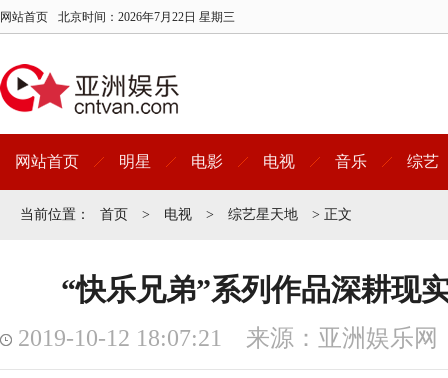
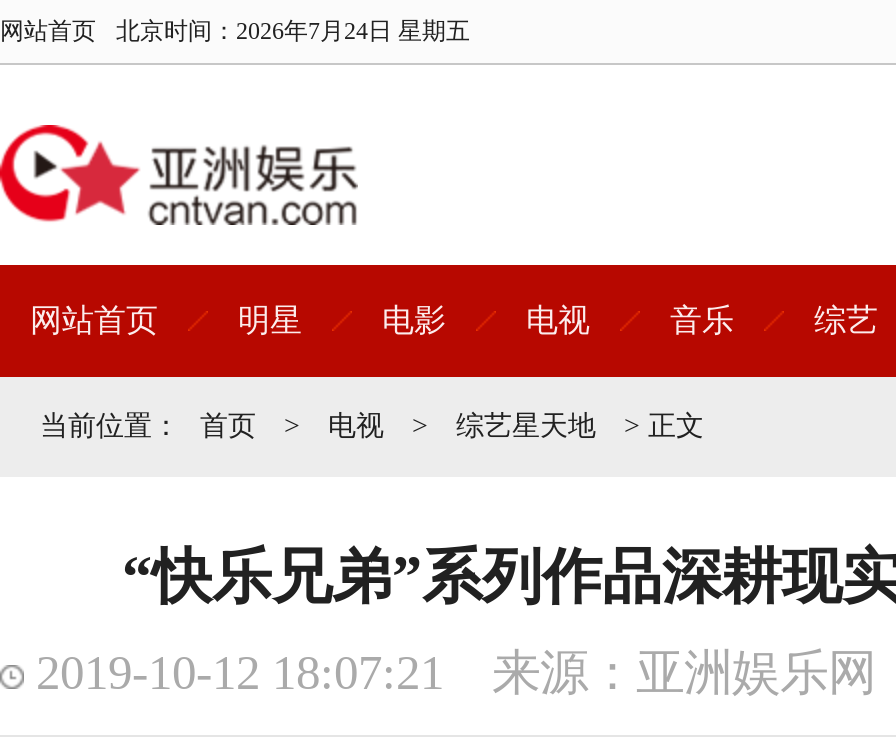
- 北京时间：2026年7月22日 星期三
+ 北京时间：2026年7月24日 星期五
